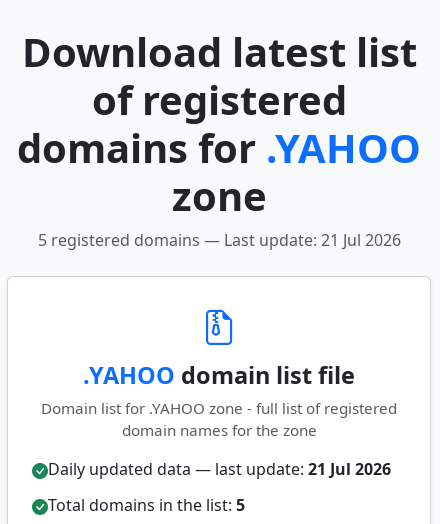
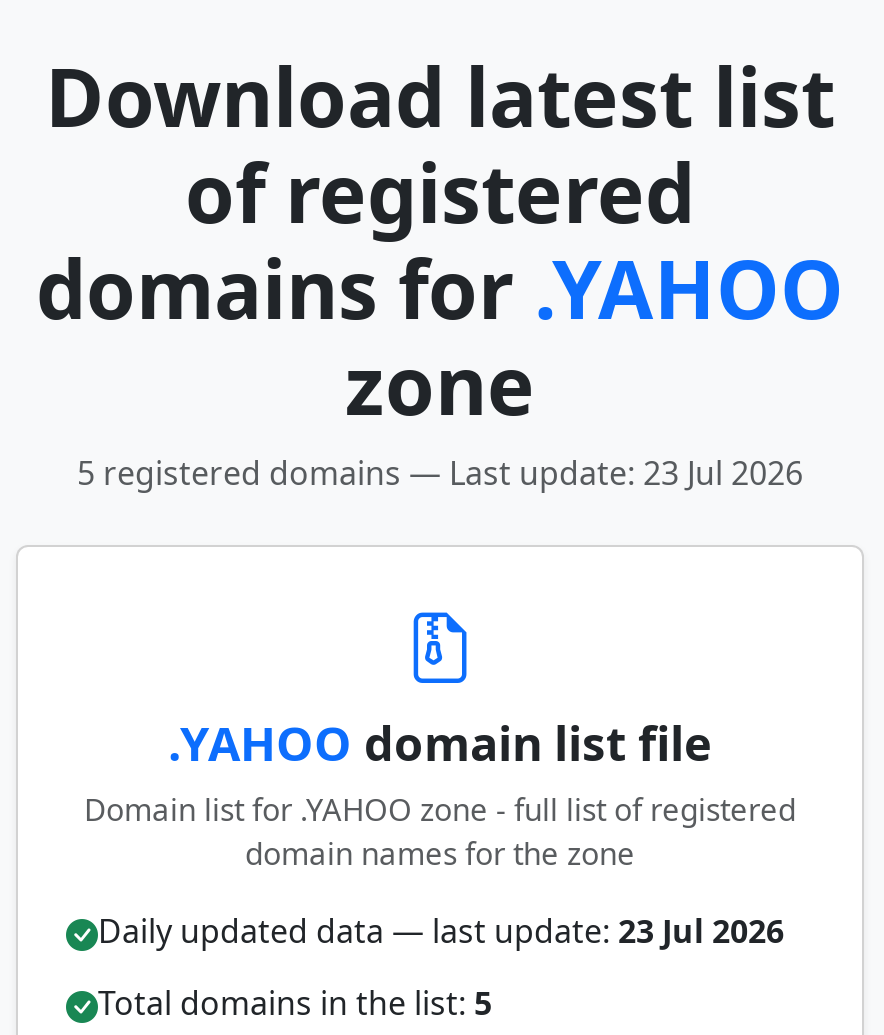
- 5 registered domains — Last update: 21 Jul 2026
+ 5 registered domains — Last update: 23 Jul 2026

- Daily updated data — last update: 21 Jul 2026
+ Daily updated data — last update: 23 Jul 2026
